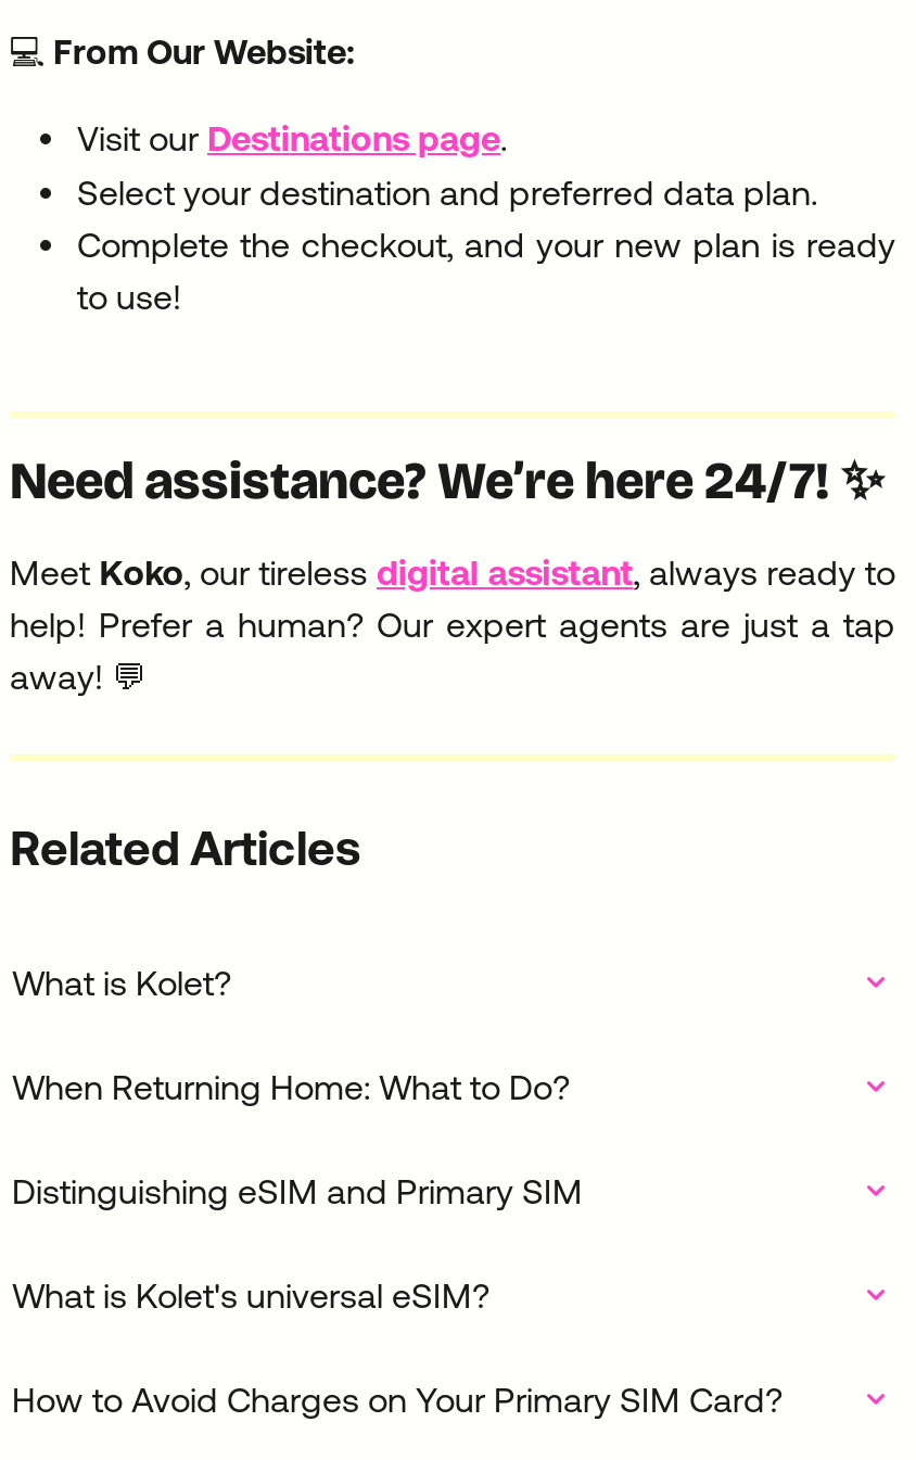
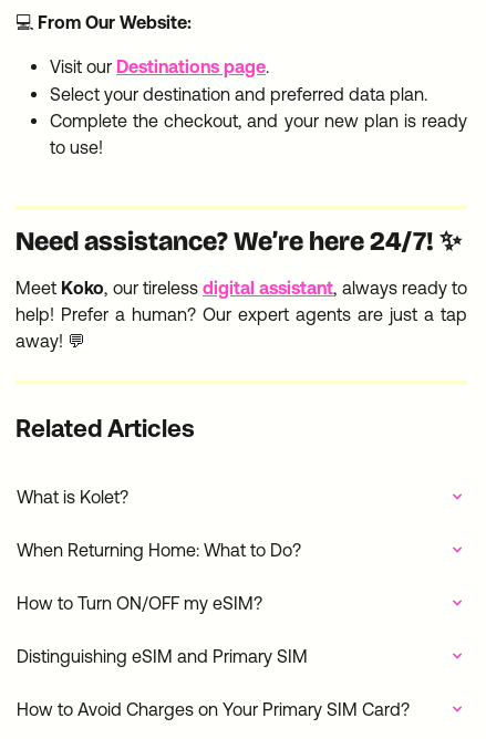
+ How to Turn ON/OFF my eSIM?

moved down: Distinguishing eSIM and Primary SIM

- What is Kolet's universal eSIM?
